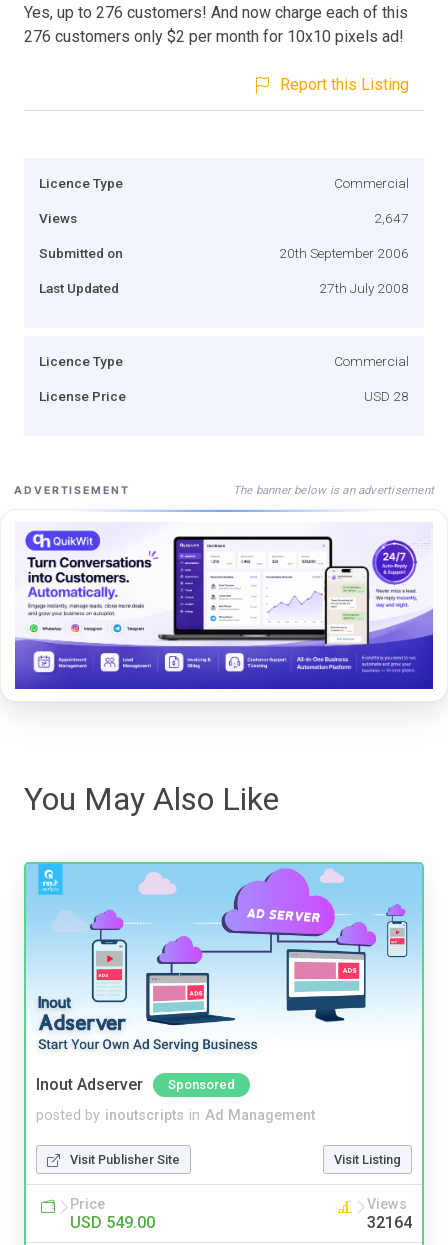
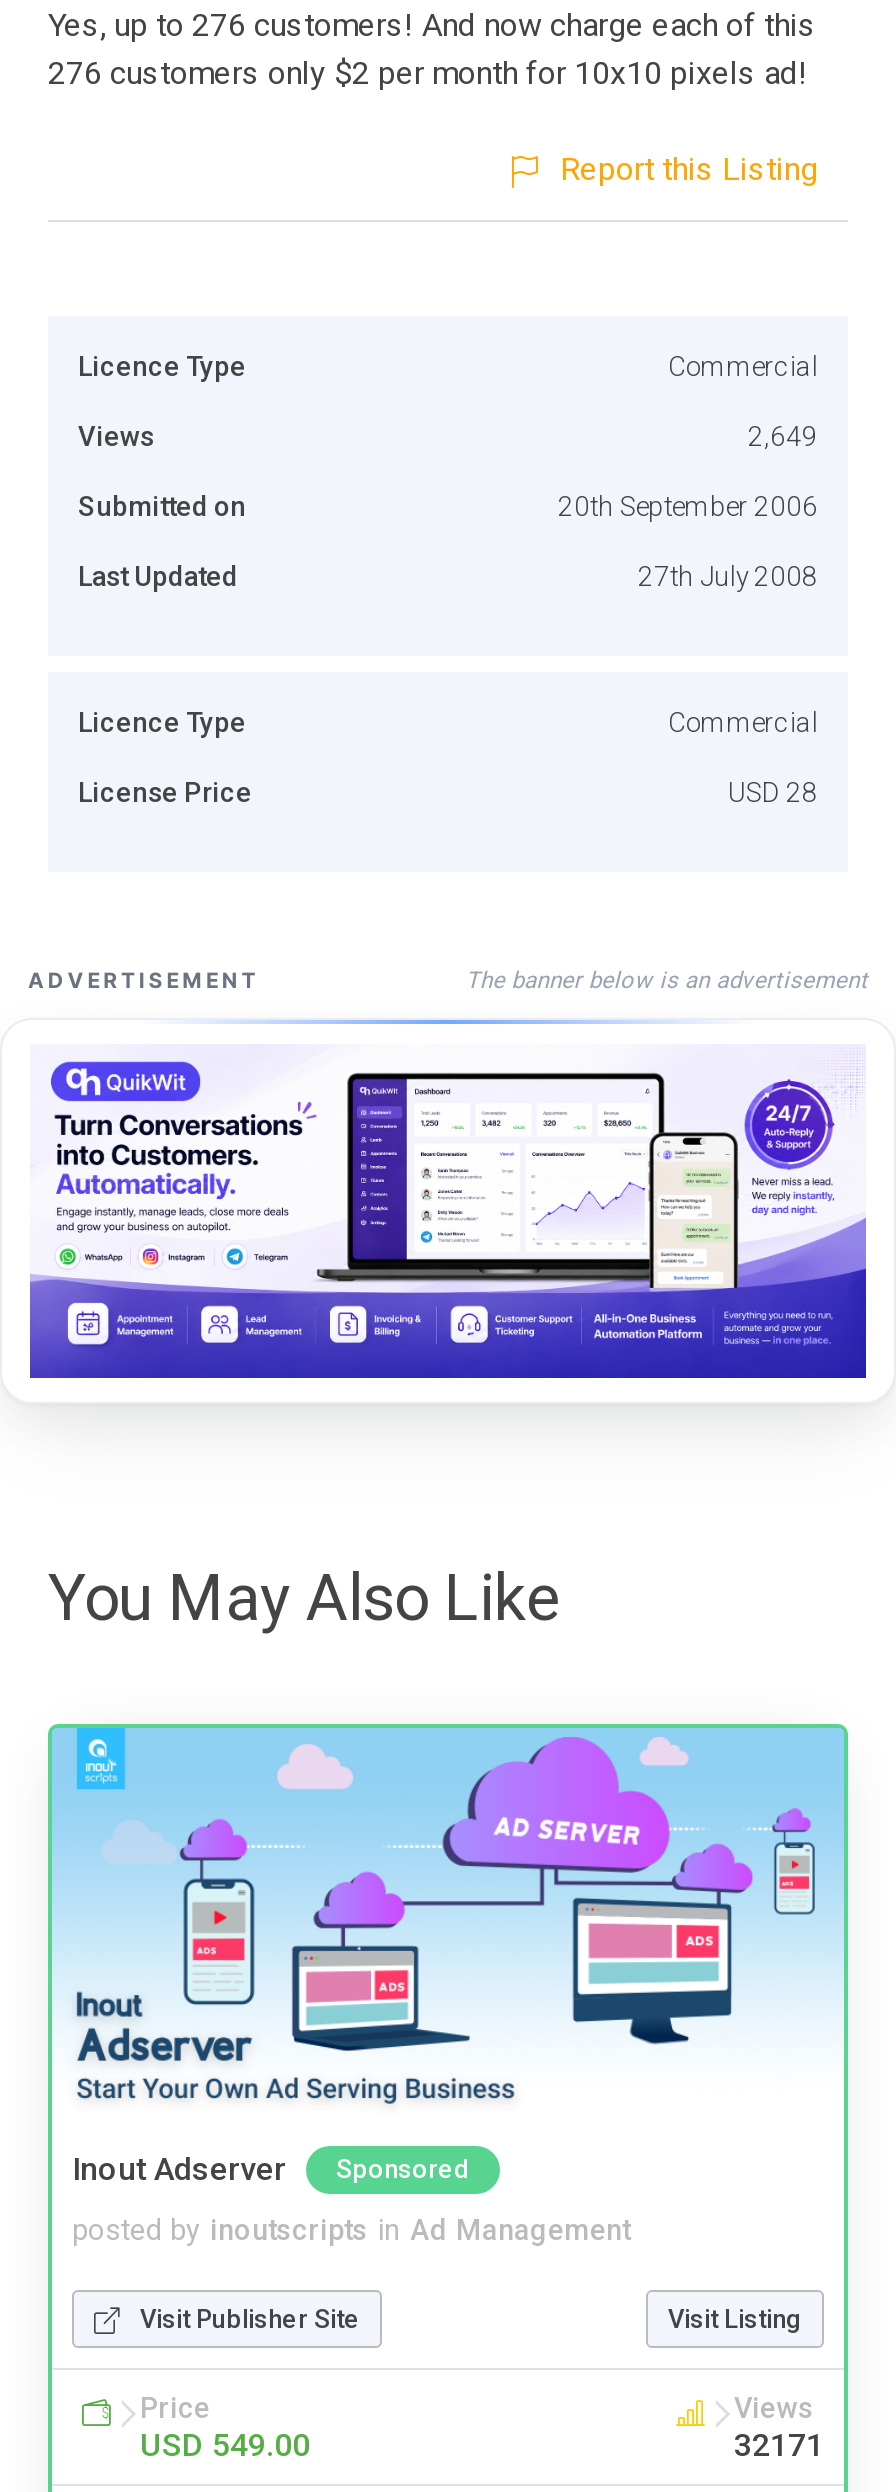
- 2,647
+ 2,649

- 32164
+ 32171
